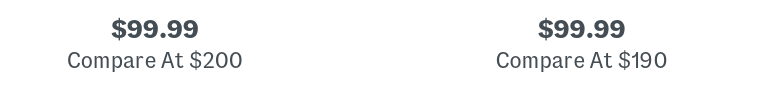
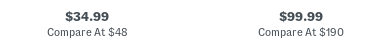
- $99.99
- Compare At $200
+ $34.99
+ Compare At $48
